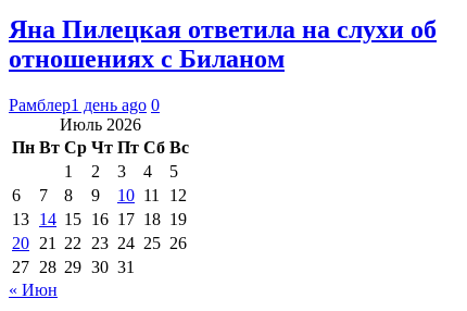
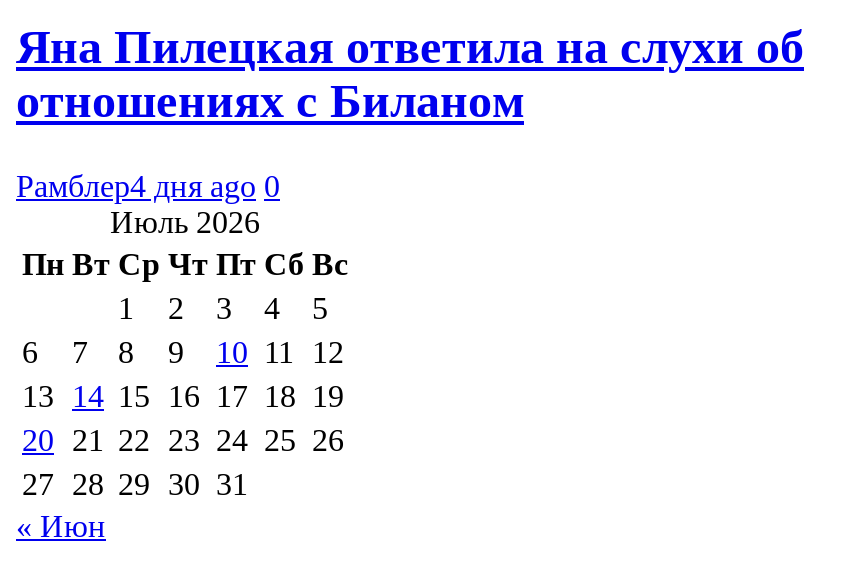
- Рамблер1 день ago 0
+ Рамблер4 дня ago 0
